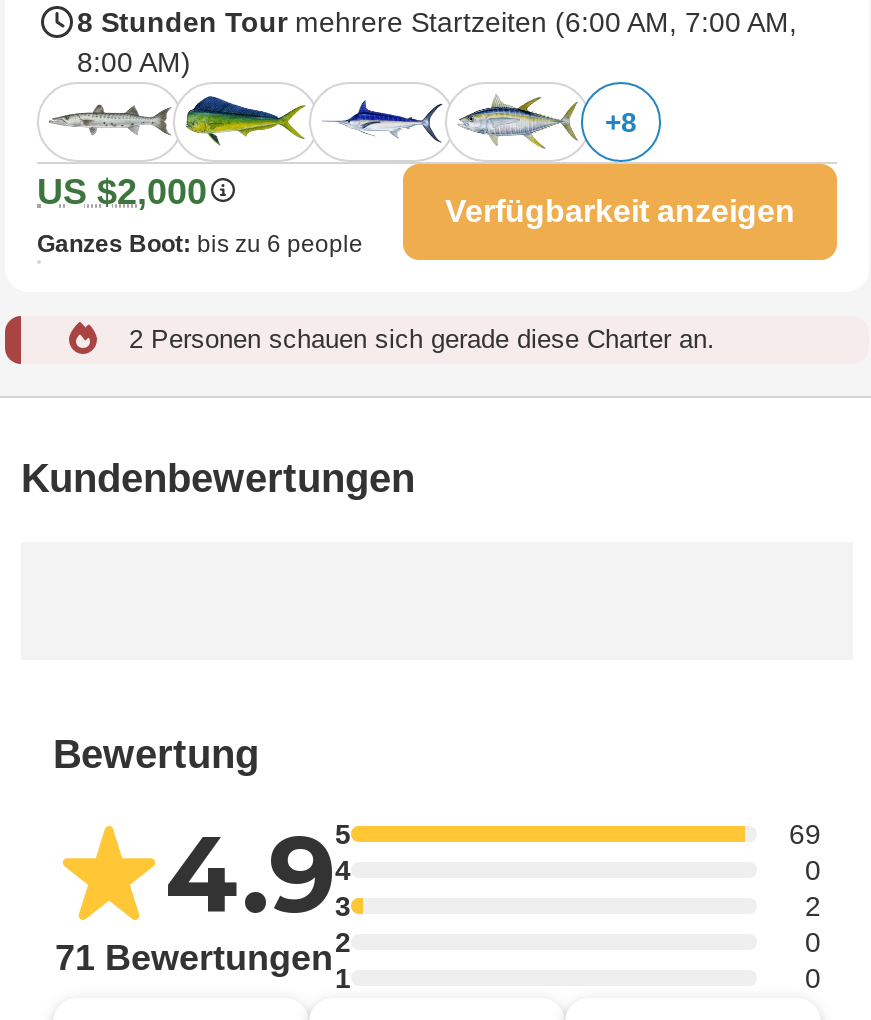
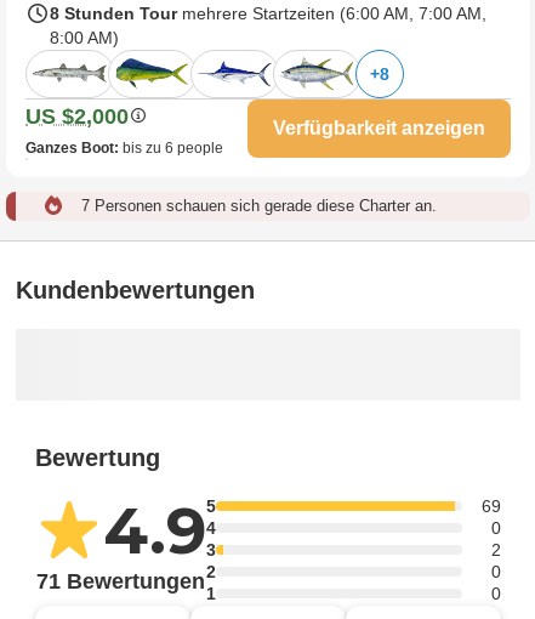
- 2 Personen schauen sich gerade diese Charter an.
+ 7 Personen schauen sich gerade diese Charter an.
